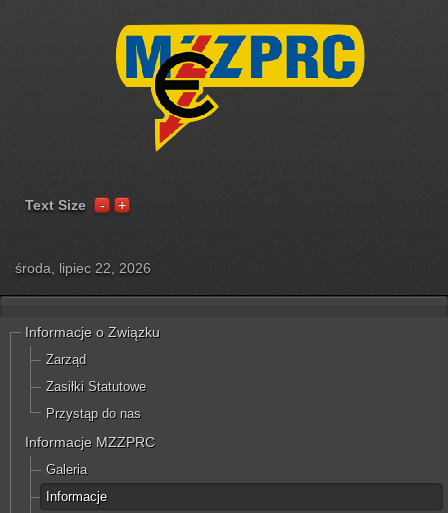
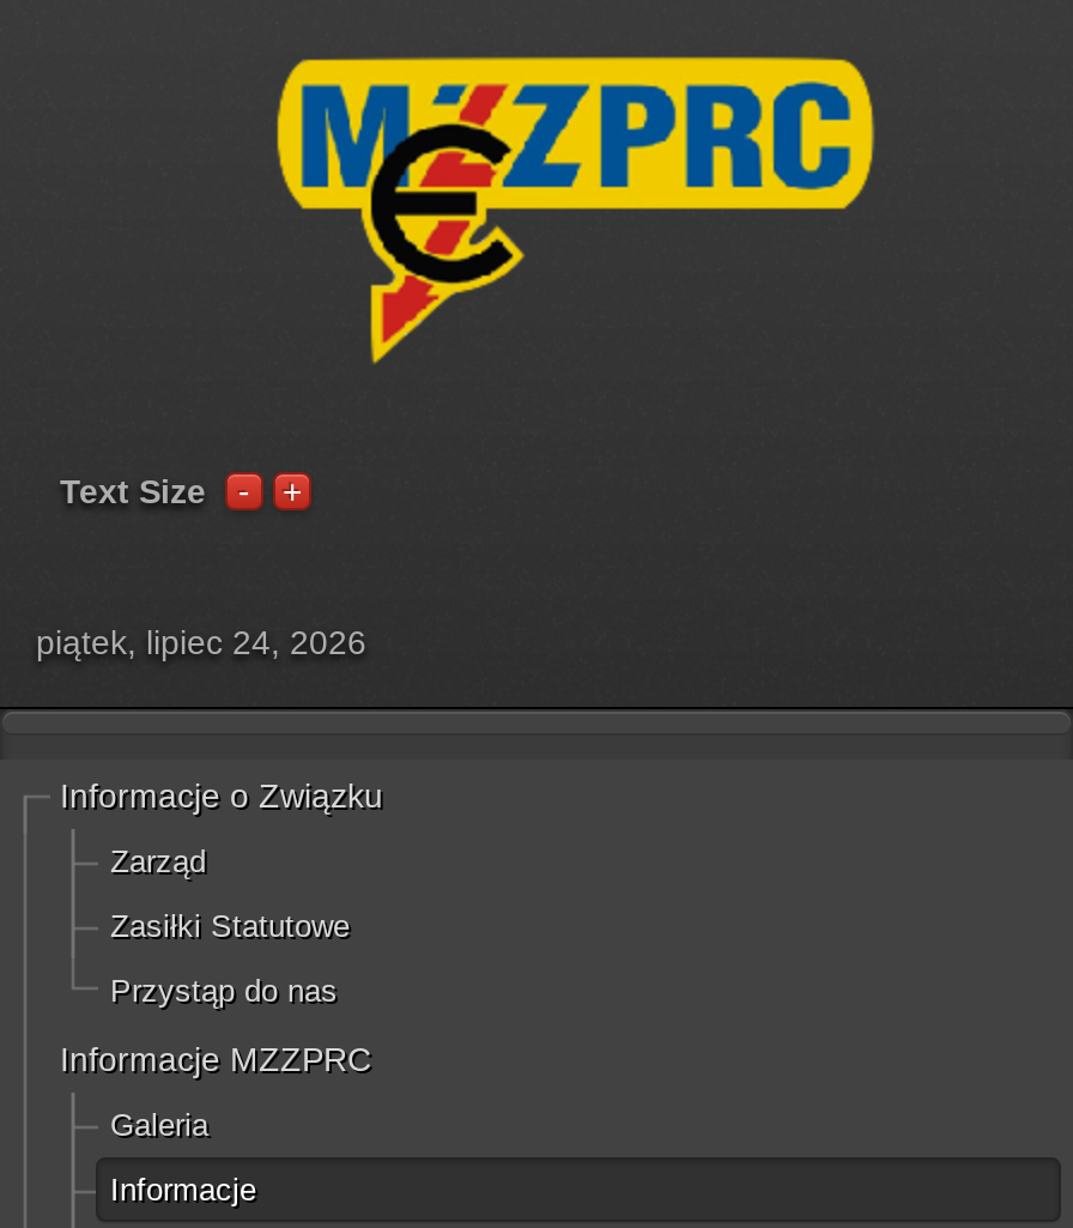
- środa, lipiec 22, 2026
+ piątek, lipiec 24, 2026
